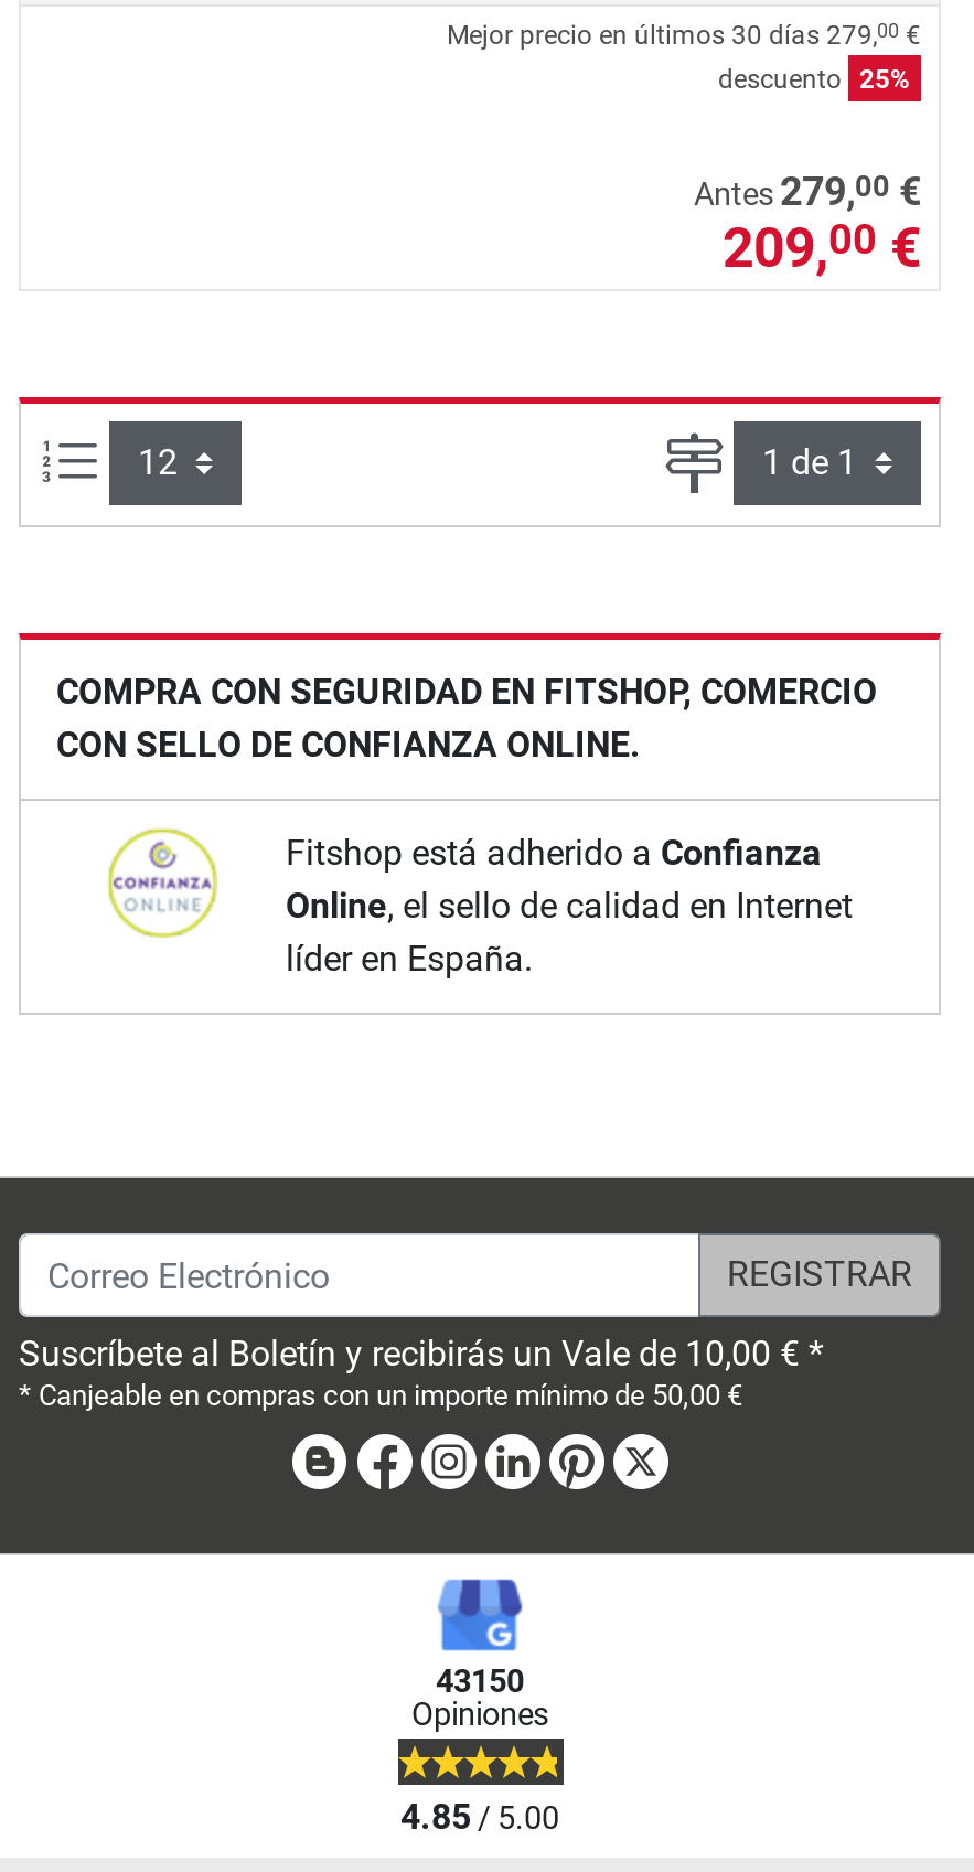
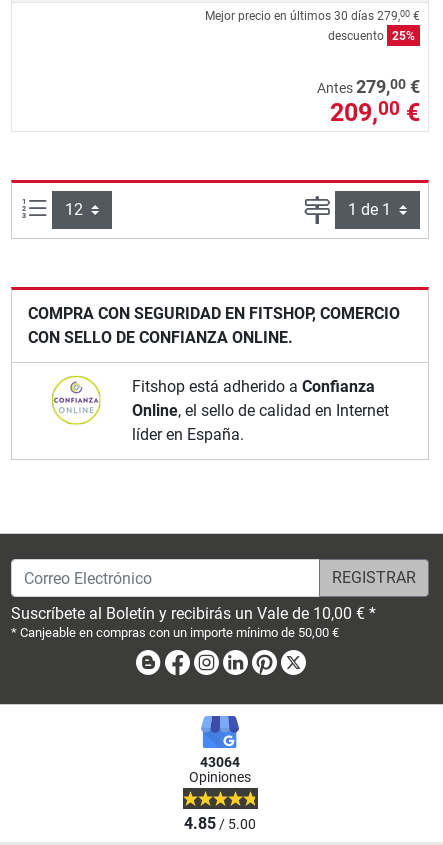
- 43150
+ 43064
